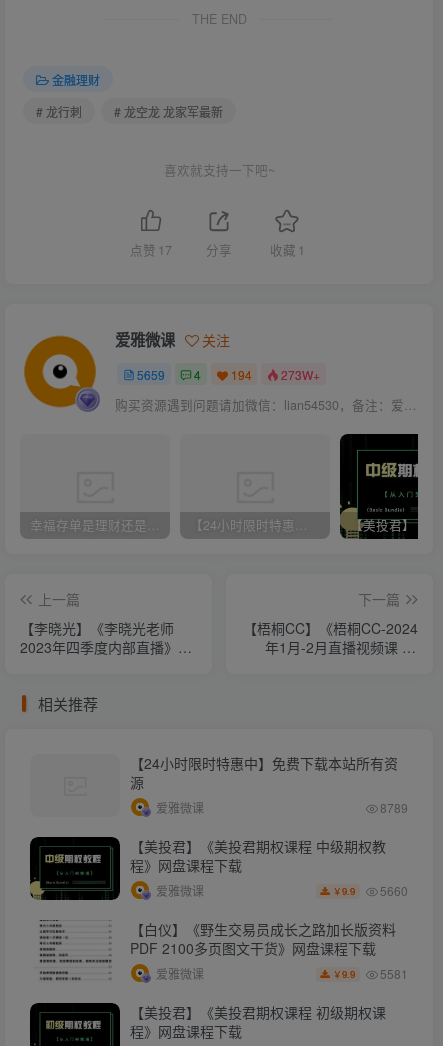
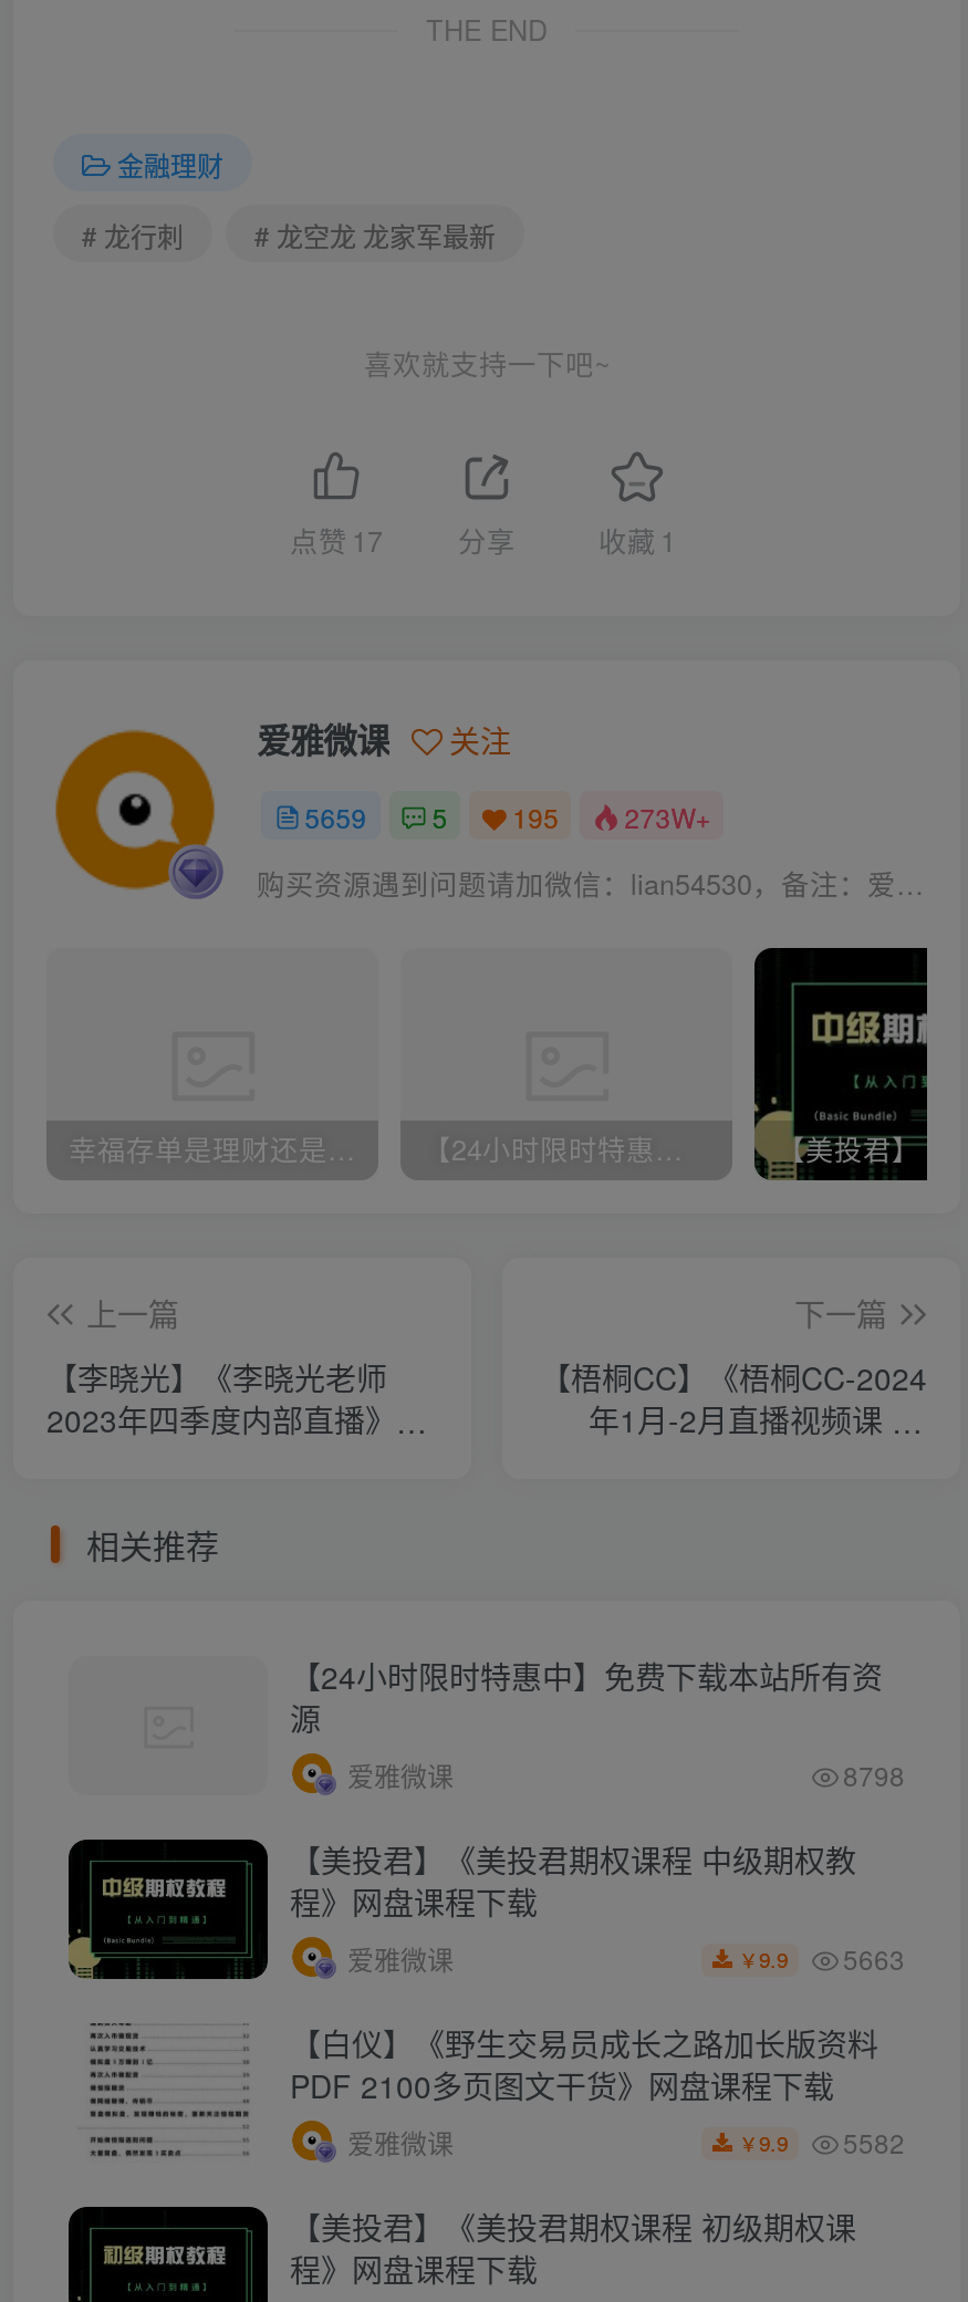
- 4
+ 5

- 194
+ 195

- 8789
+ 8798

- ￥9.9 5660
+ ￥9.9 5663

- ￥9.9 5581
+ ￥9.9 5582
